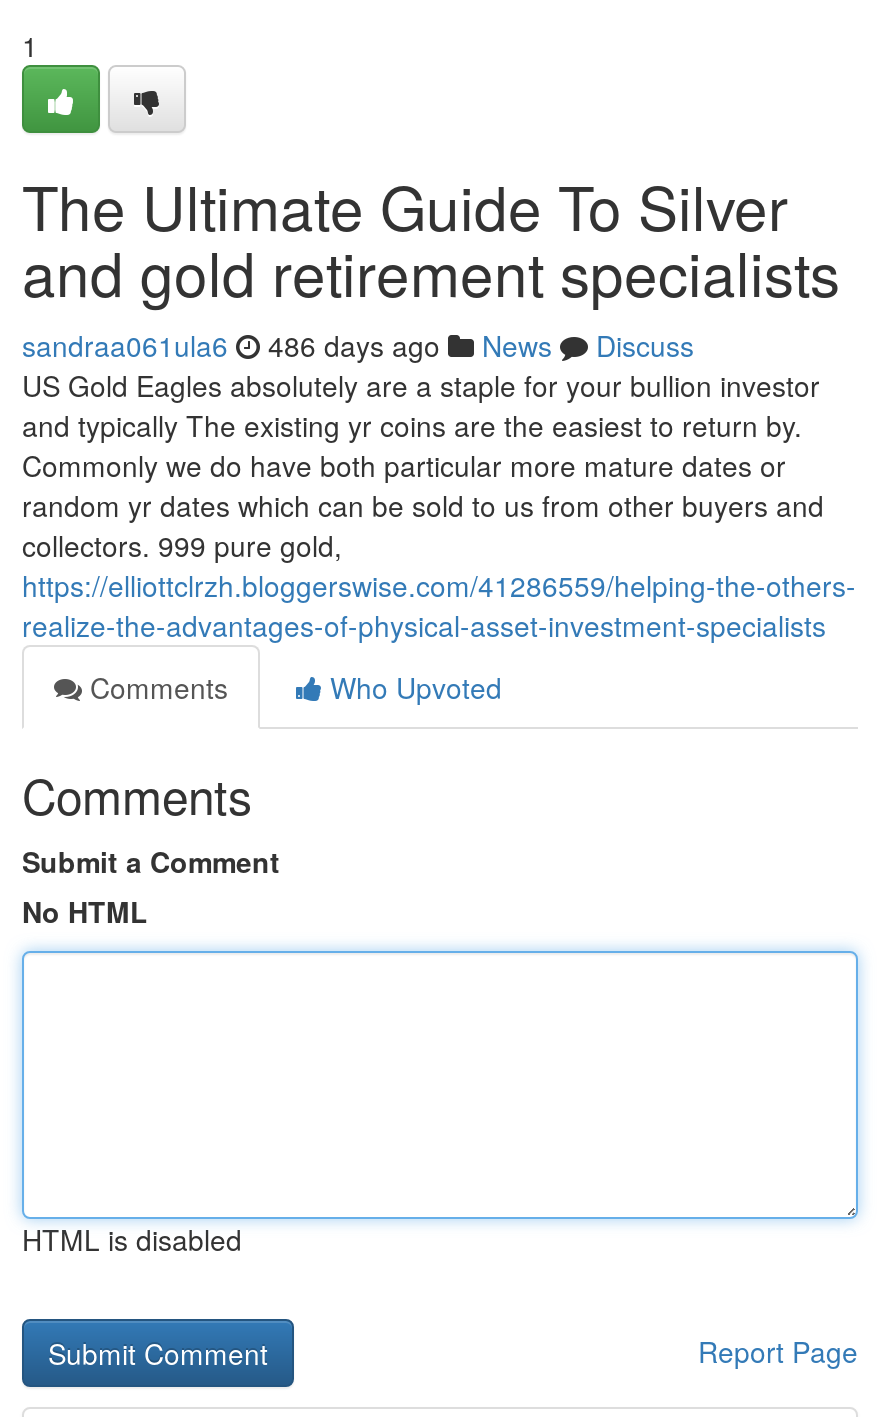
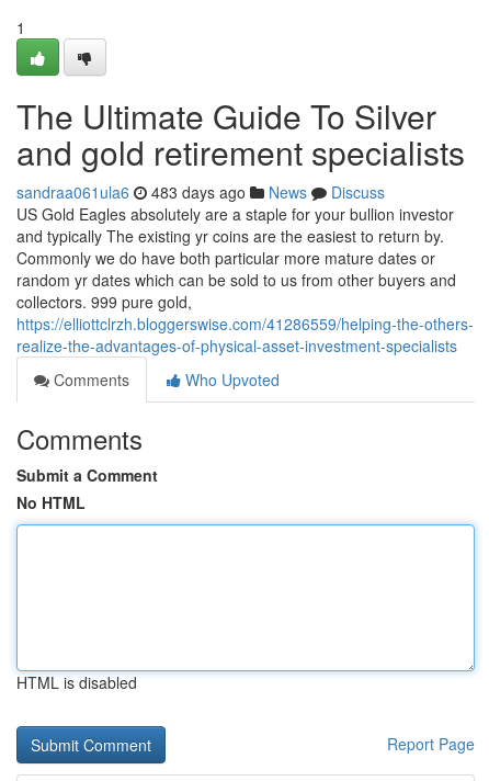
- sandraa061ula6 486 days ago News Discuss
+ sandraa061ula6 483 days ago News Discuss
